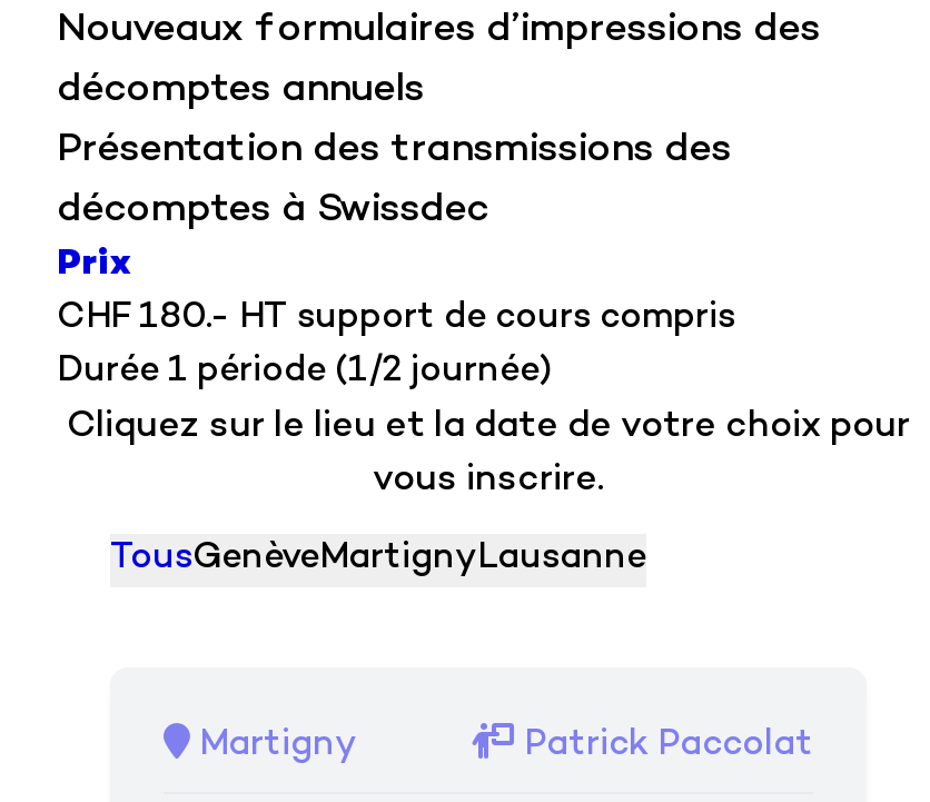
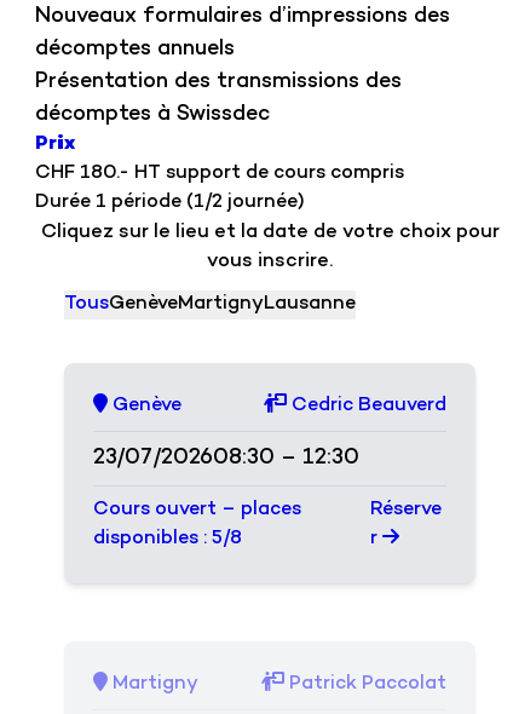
+ Genève
+ Cedric Beauverd
+ 23/07/202608:30 – 12:30
+ Cours ouvert – places
+ disponibles : 5/8

+ Réserve
+ r
